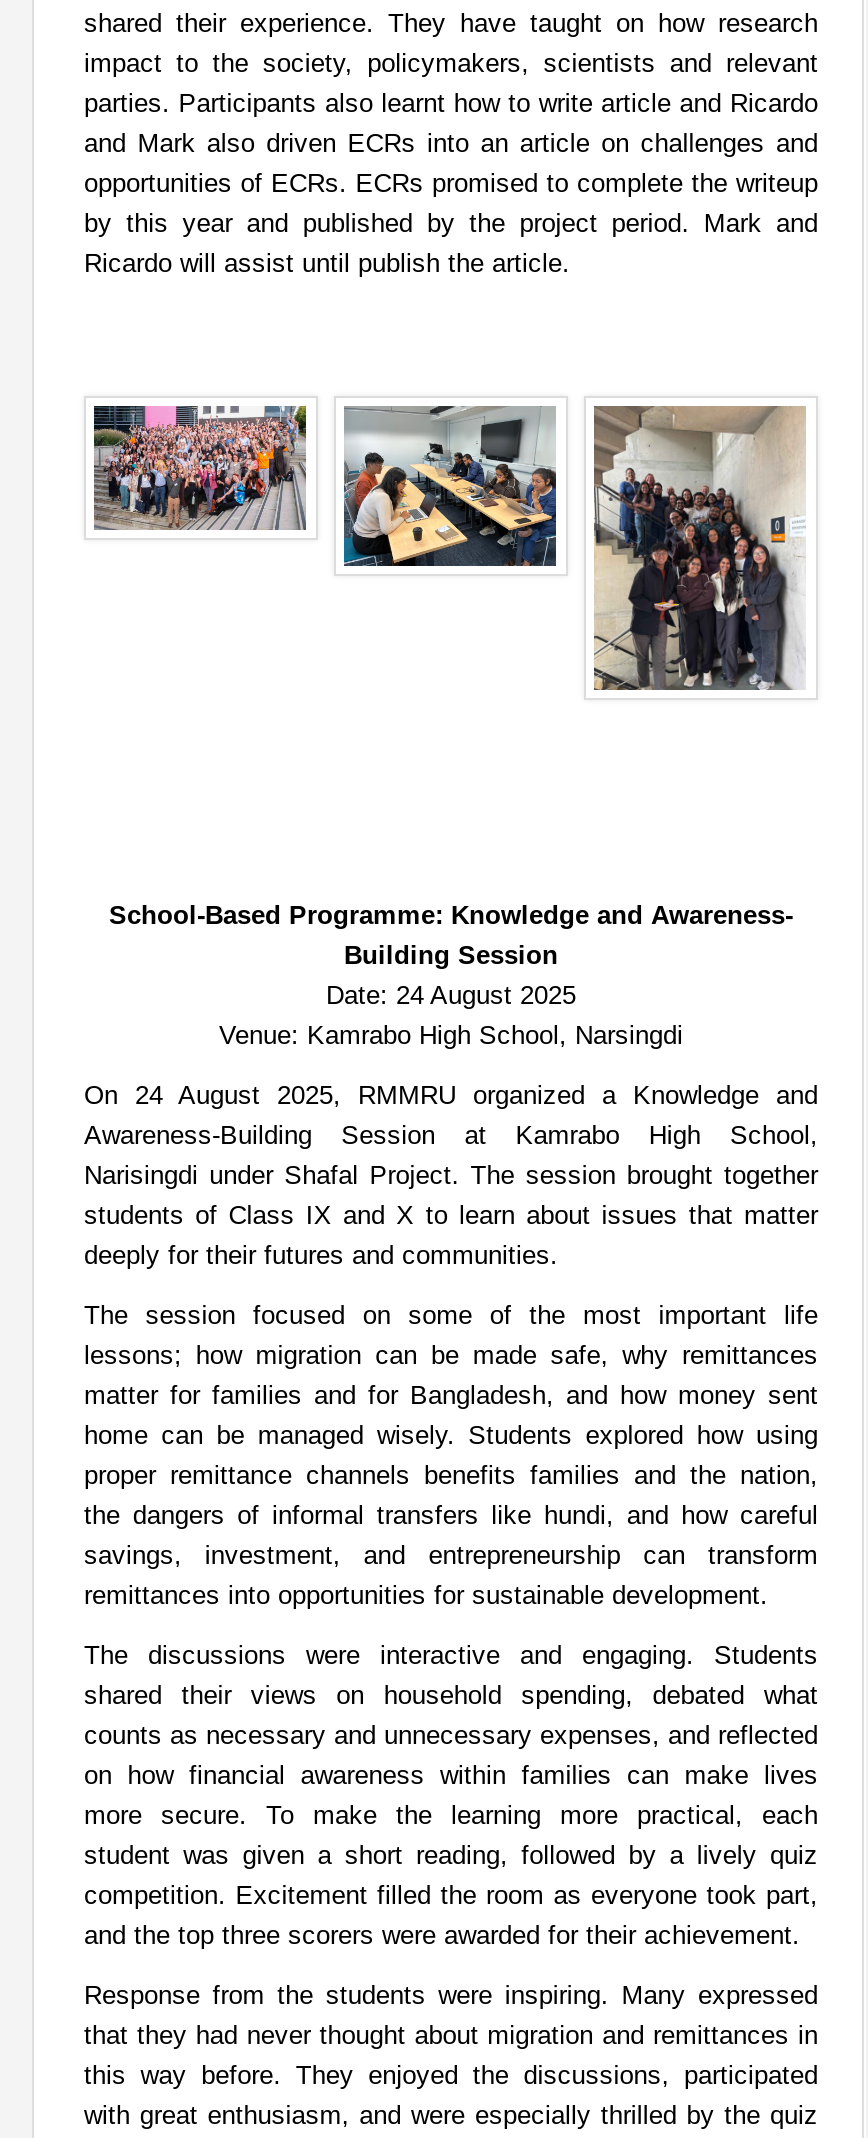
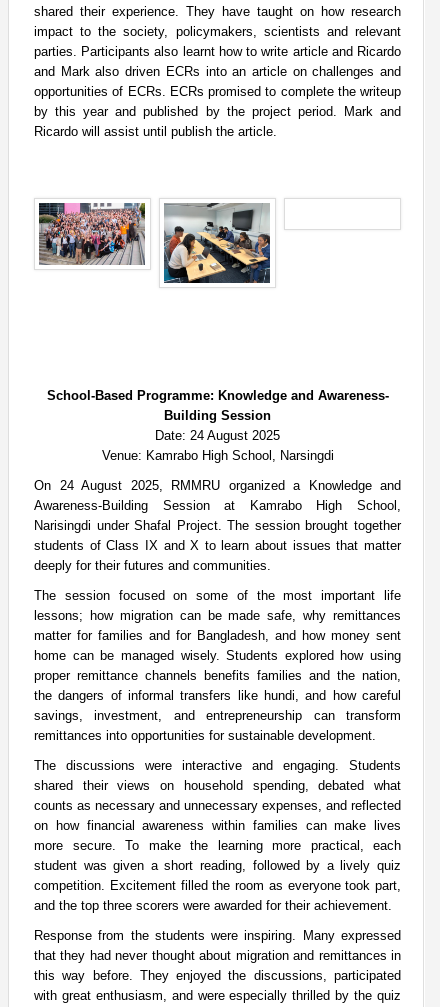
- [image]
